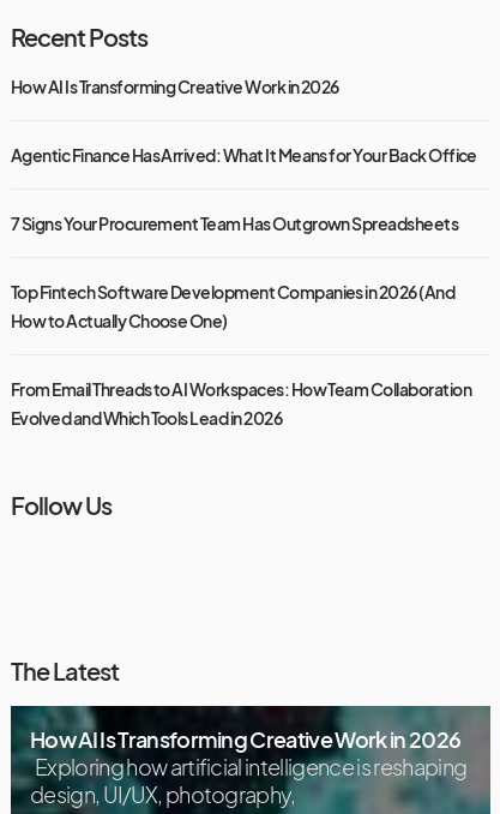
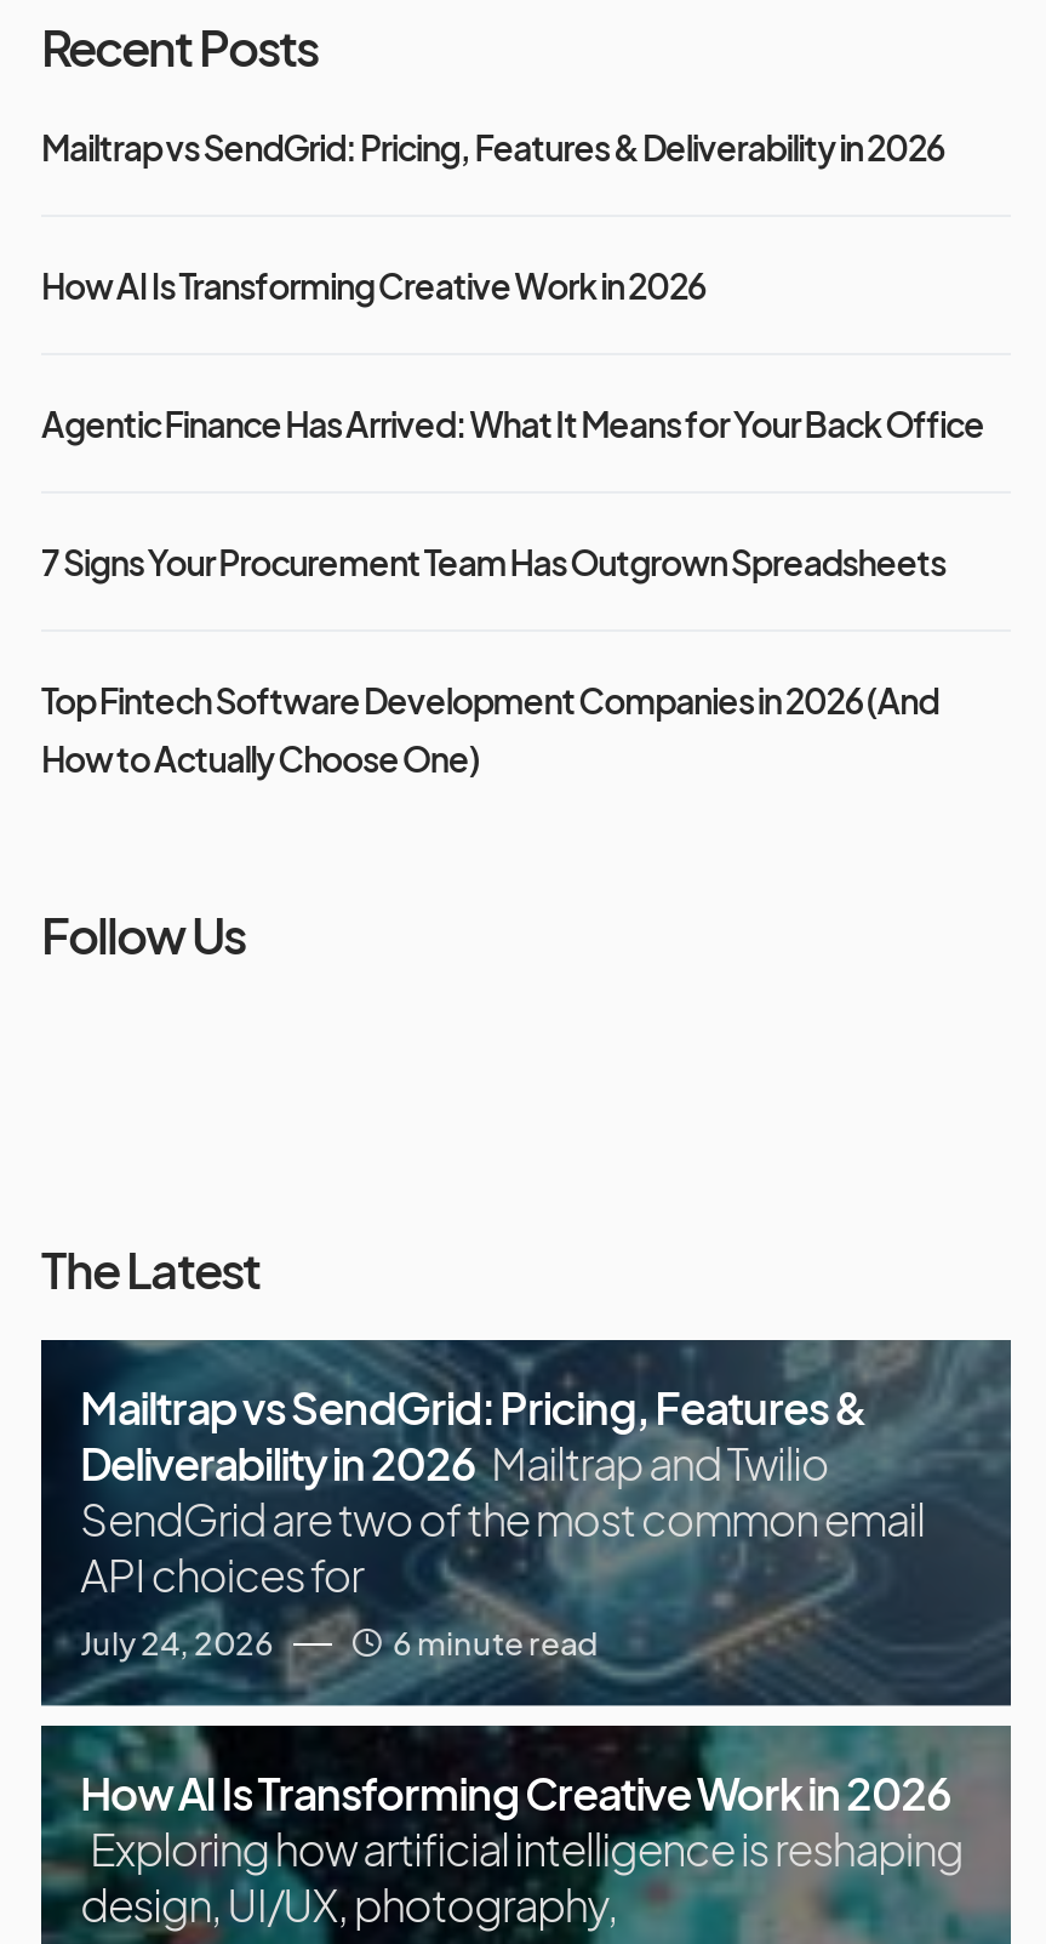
+ Mailtrap vs SendGrid: Pricing, Features & Deliverability in 2026

- From Email Threads to AI Workspaces: How Team Collaboration
- Evolved and Which Tools Lead in 2026

moved up: Follow Us | The Latest

+ [image]
+ Mailtrap vs SendGrid: Pricing, Features &
+ Deliverability in 2026 Mailtrap and Twilio
+ SendGrid are two of the most common email
+ API choices for
+ July 24, 2026
+ 6 minute read
